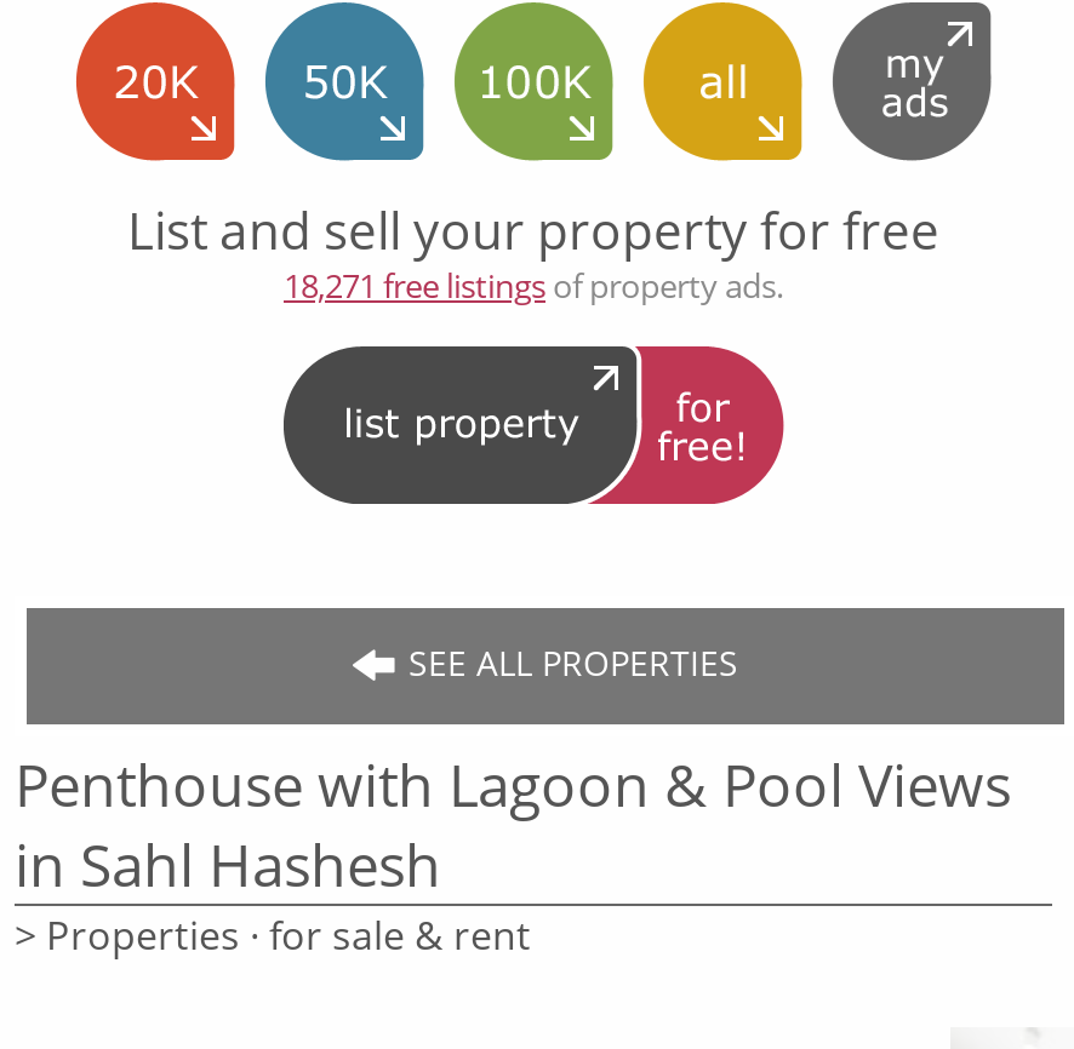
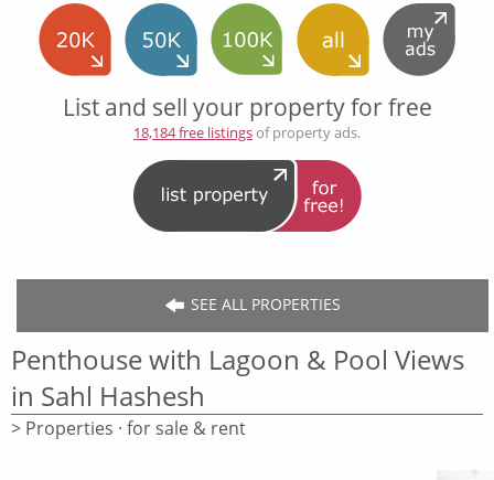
- 18,271 free listings of property ads.
+ 18,184 free listings of property ads.
